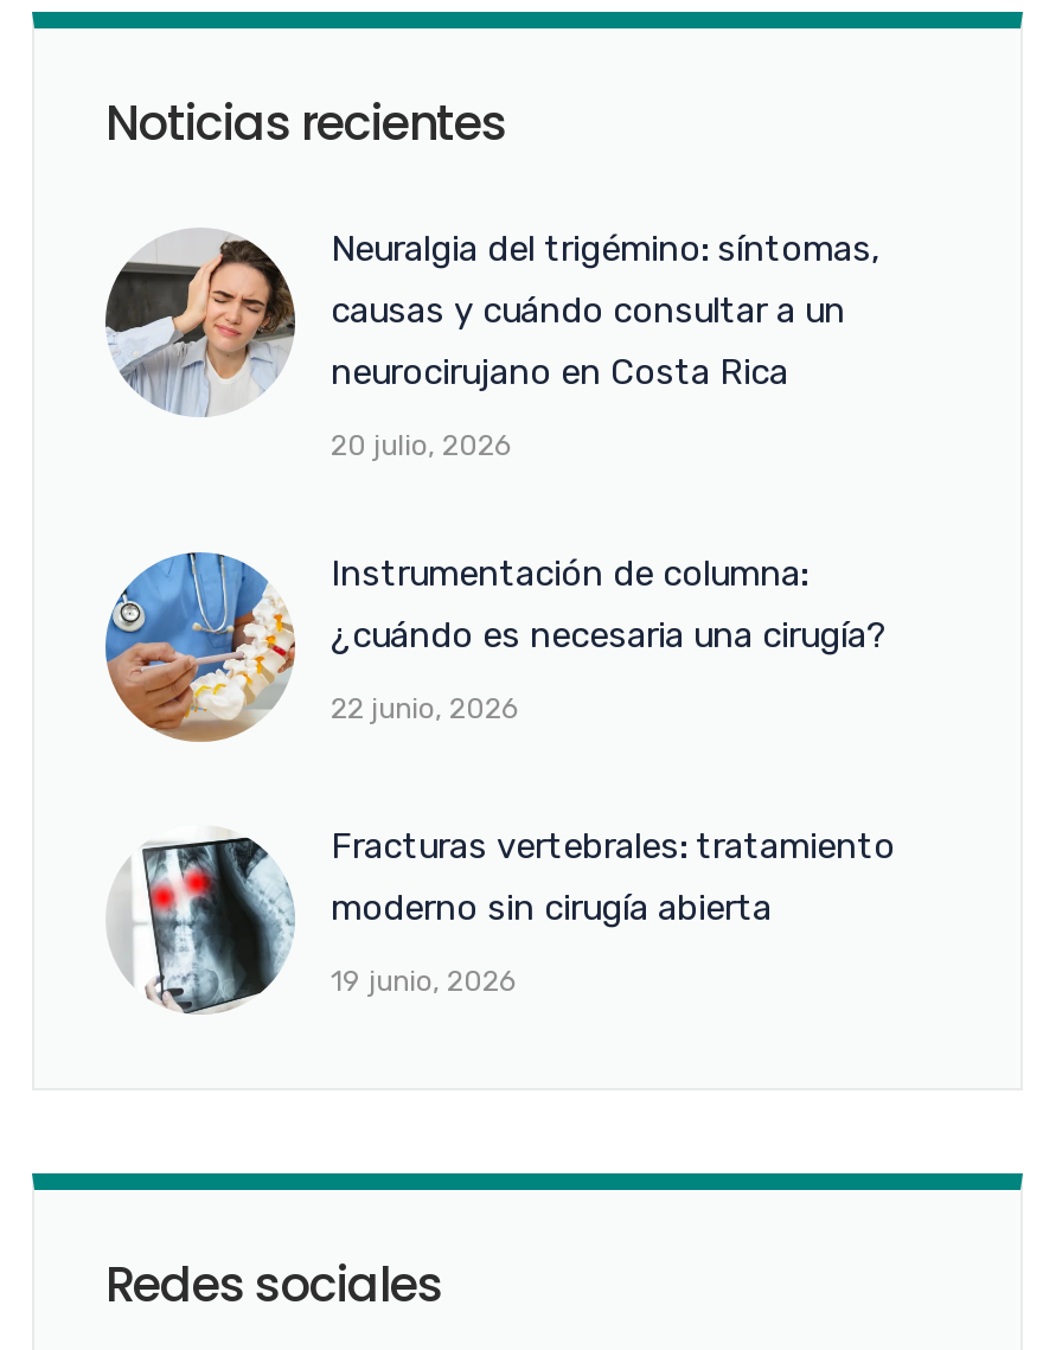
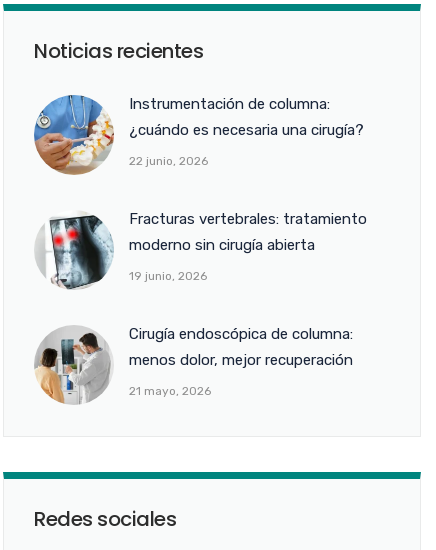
- [image]
- Neuralgia del trigémino: síntomas,
- causas y cuándo consultar a un
- neurocirujano en Costa Rica
- 20 julio, 2026

moved up: [image] | Instrumentación de columna: | ¿cuándo es necesaria una cirugía? | 22 junio, 2026 | Fracturas vertebrales: tratamiento | moderno sin cirugía abierta | 19 junio, 2026

+ [image]
+ Cirugía endoscópica de columna:
+ menos dolor, mejor recuperación
+ 21 mayo, 2026
